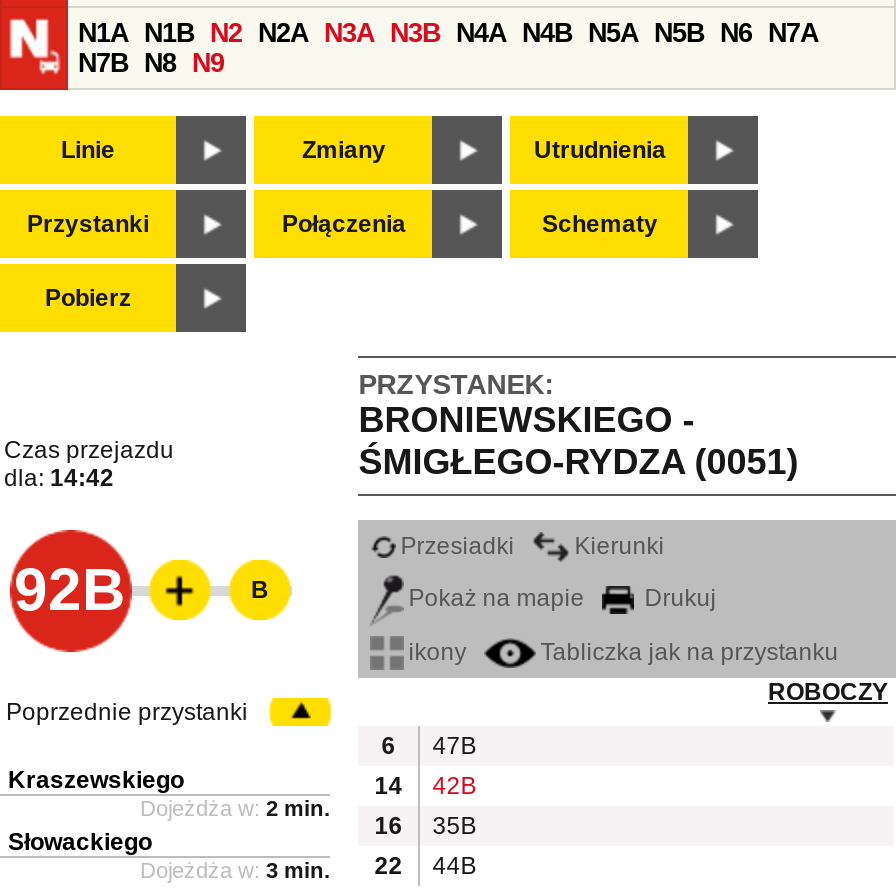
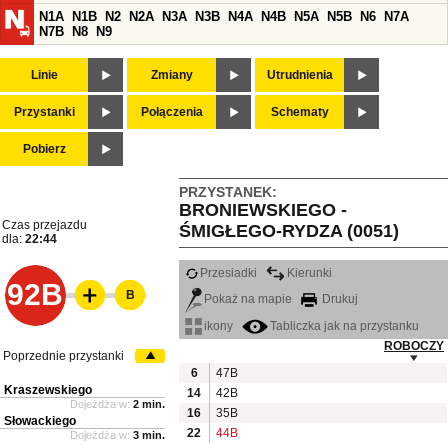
- dla: 14:42
+ dla: 22:44
